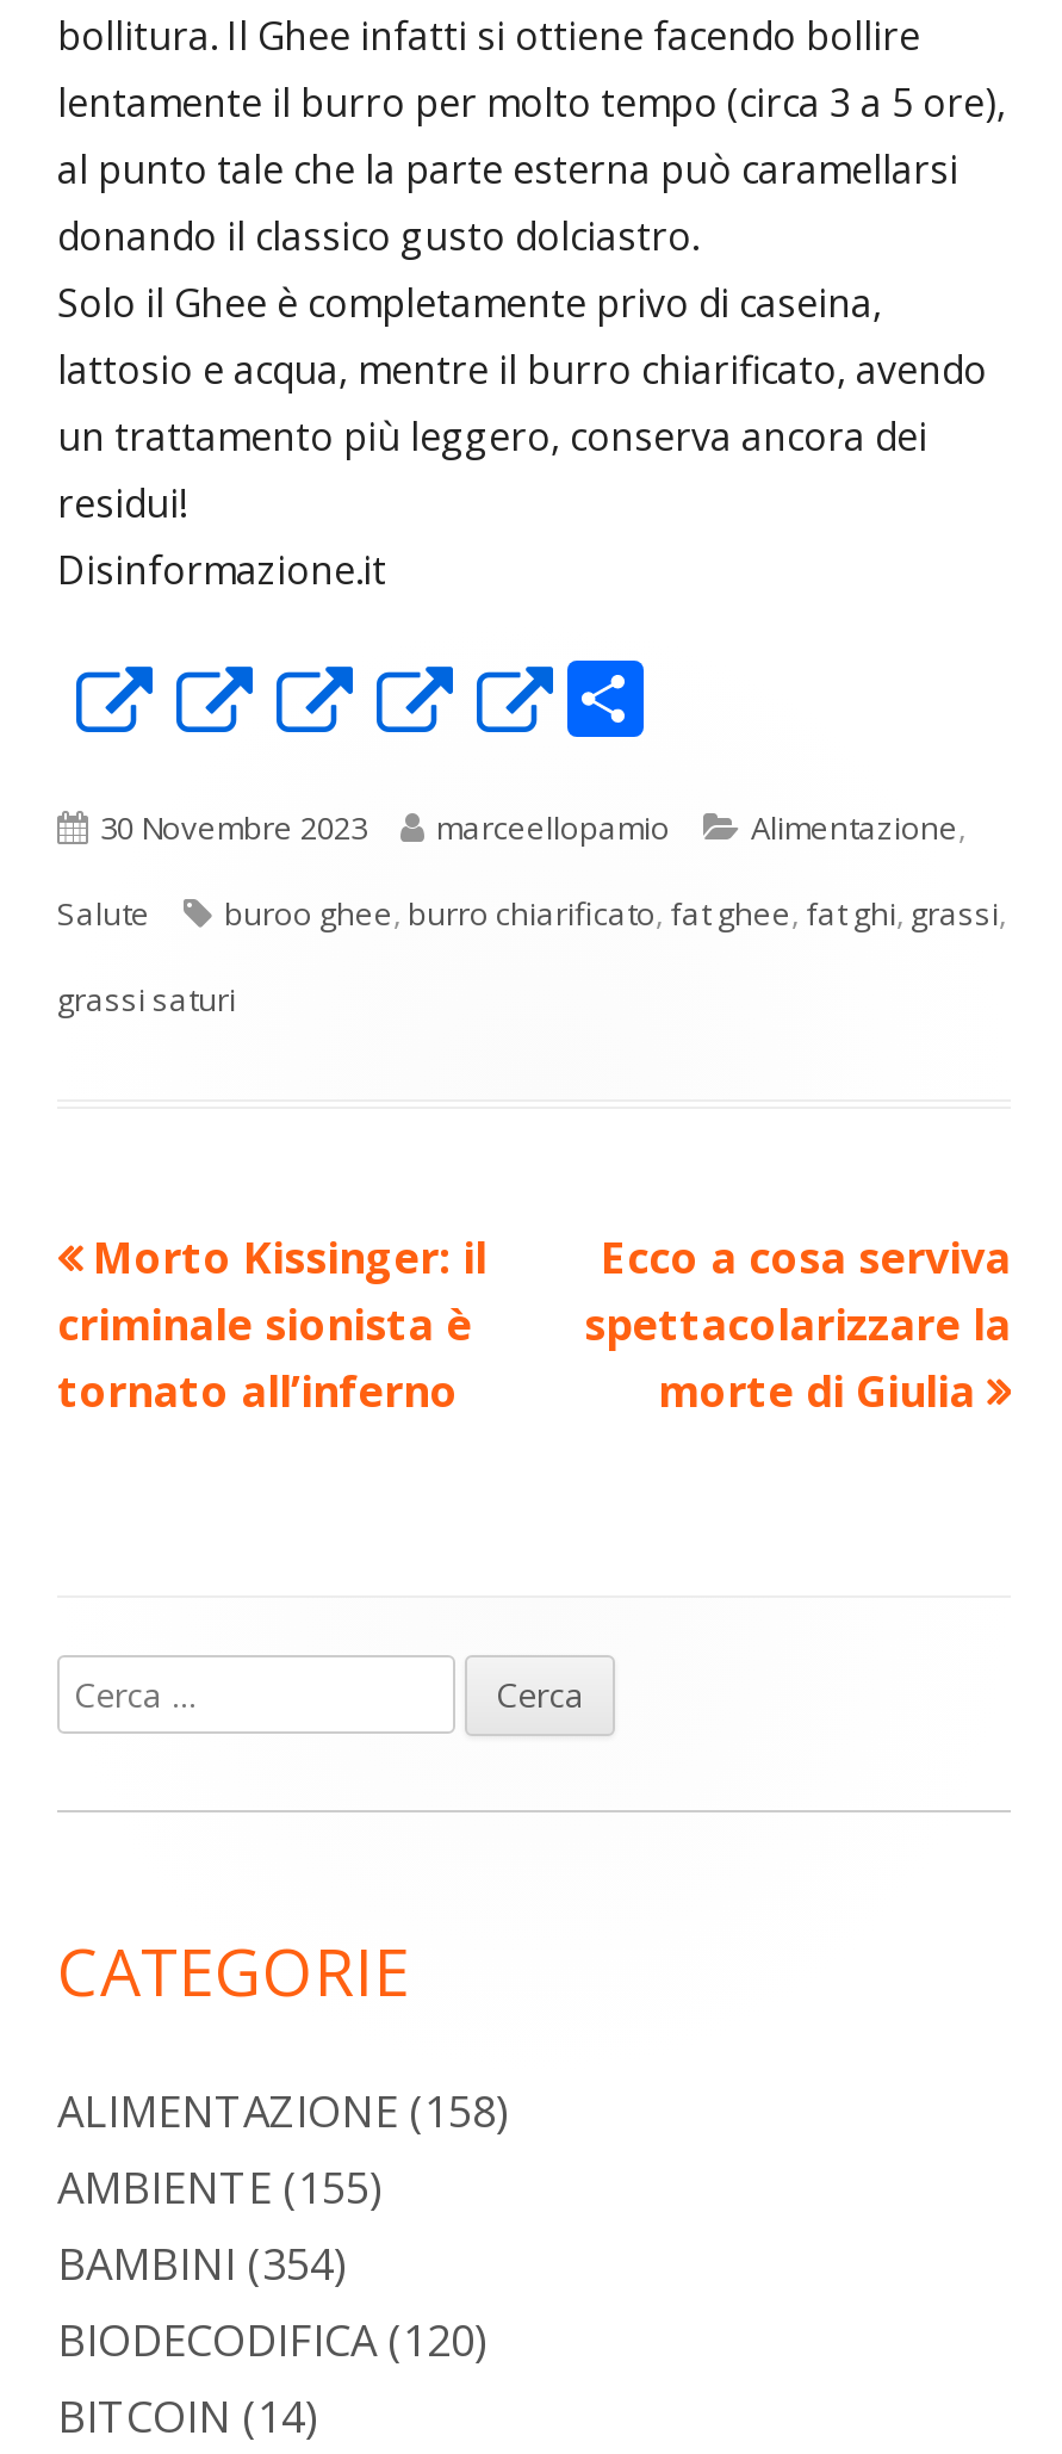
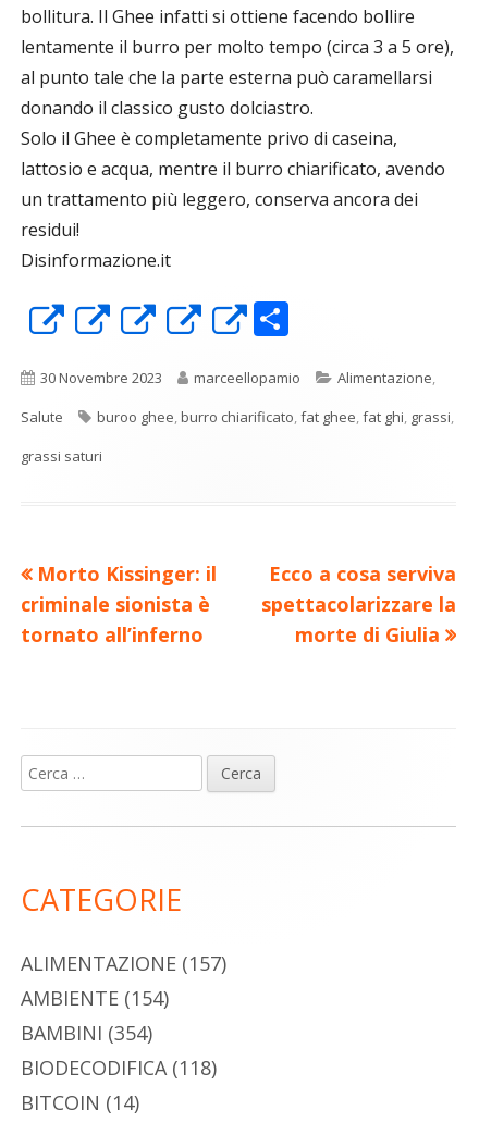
- ALIMENTAZIONE (158)
+ ALIMENTAZIONE (157)

- AMBIENTE (155)
+ AMBIENTE (154)

- BIODECODIFICA (120)
+ BIODECODIFICA (118)
